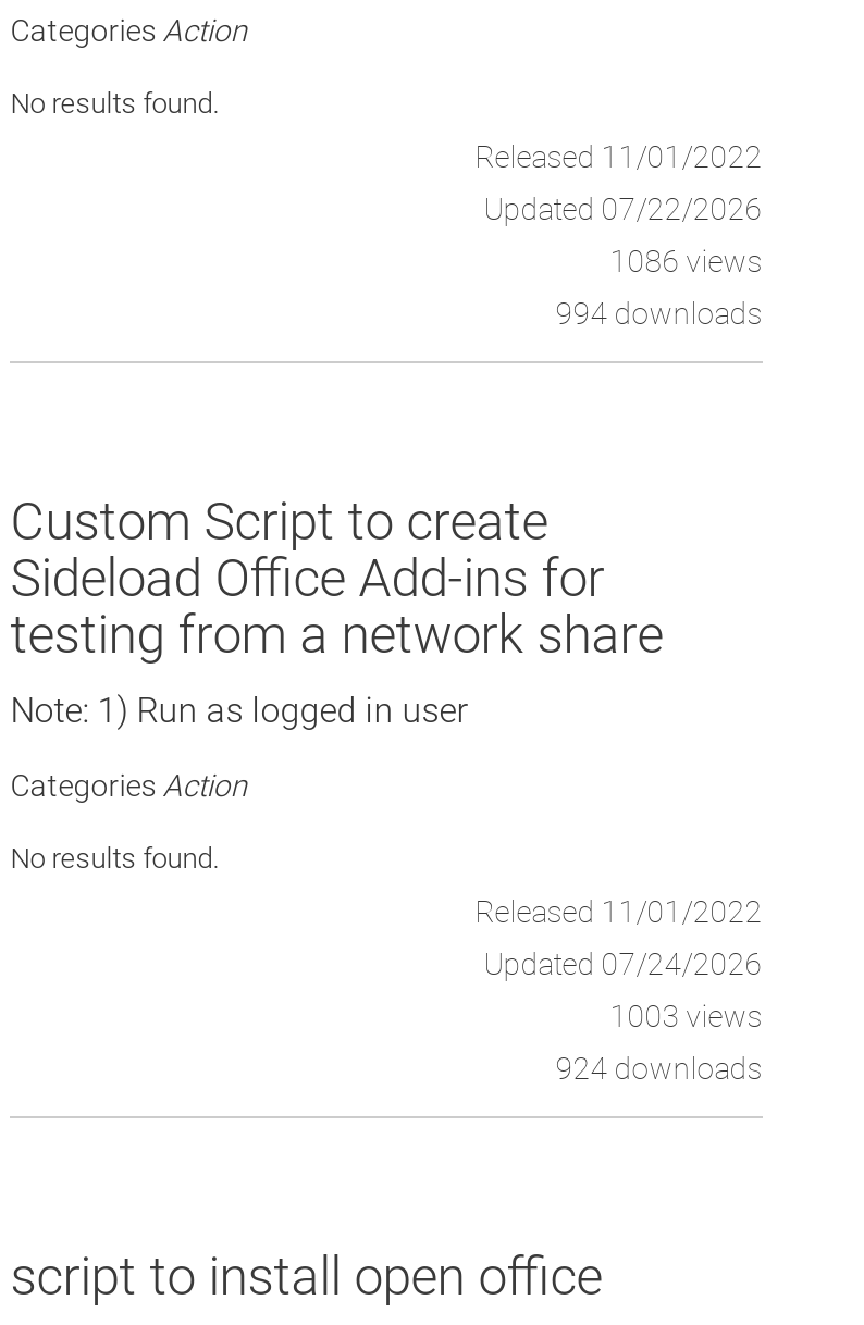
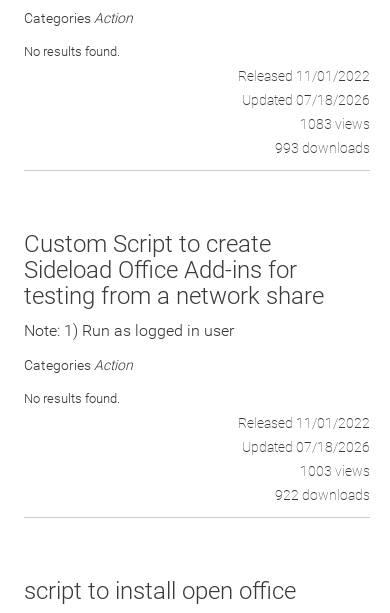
- Updated 07/22/2026
+ Updated 07/18/2026

- 1086 views
+ 1083 views

- 994 downloads
+ 993 downloads

- Updated 07/24/2026
+ Updated 07/18/2026

- 924 downloads
+ 922 downloads
